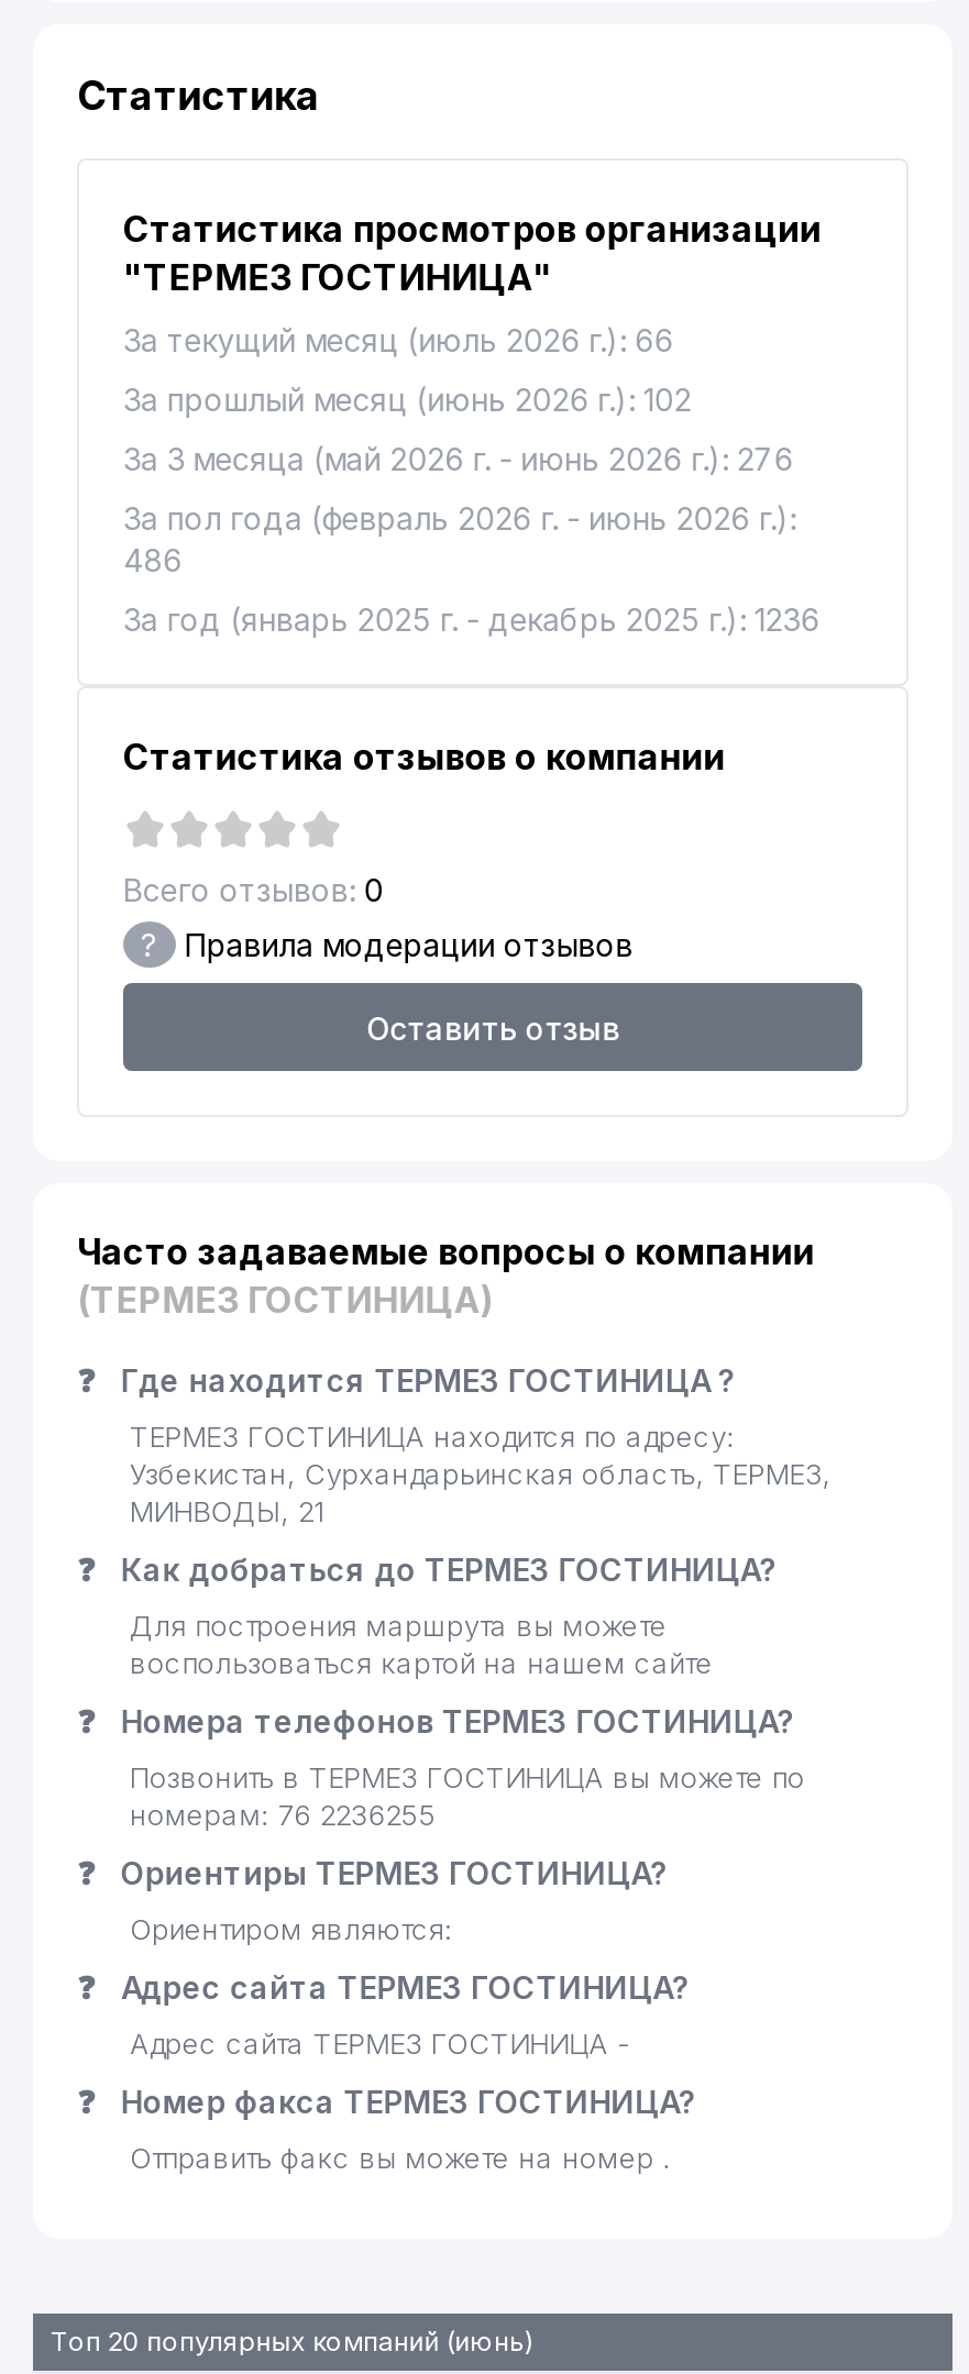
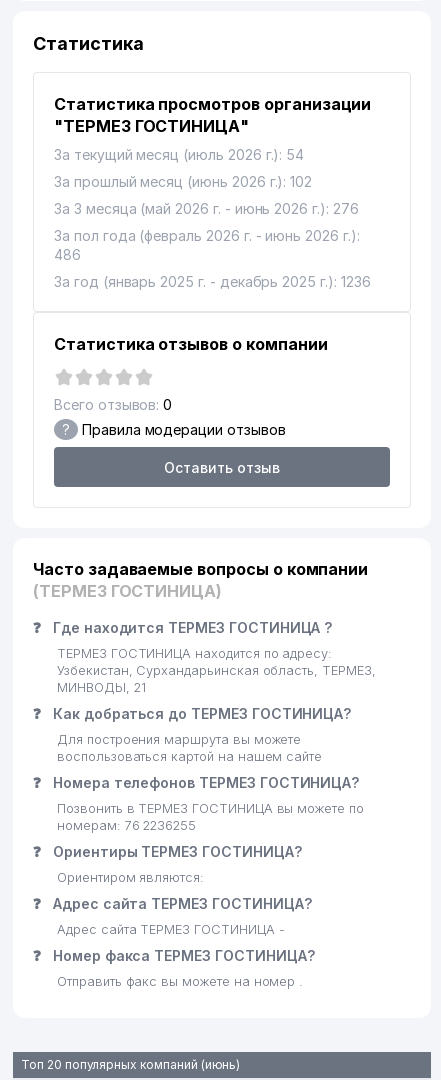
- За текущий месяц (июль 2026 г.): 66
+ За текущий месяц (июль 2026 г.): 54
